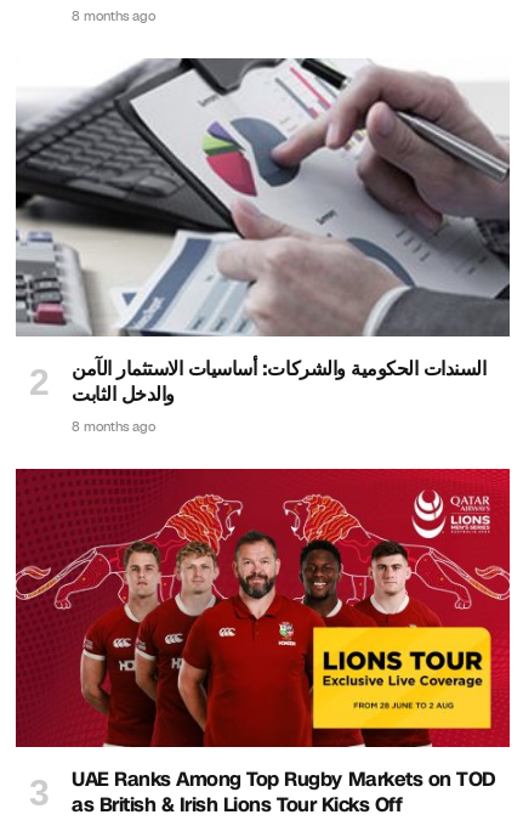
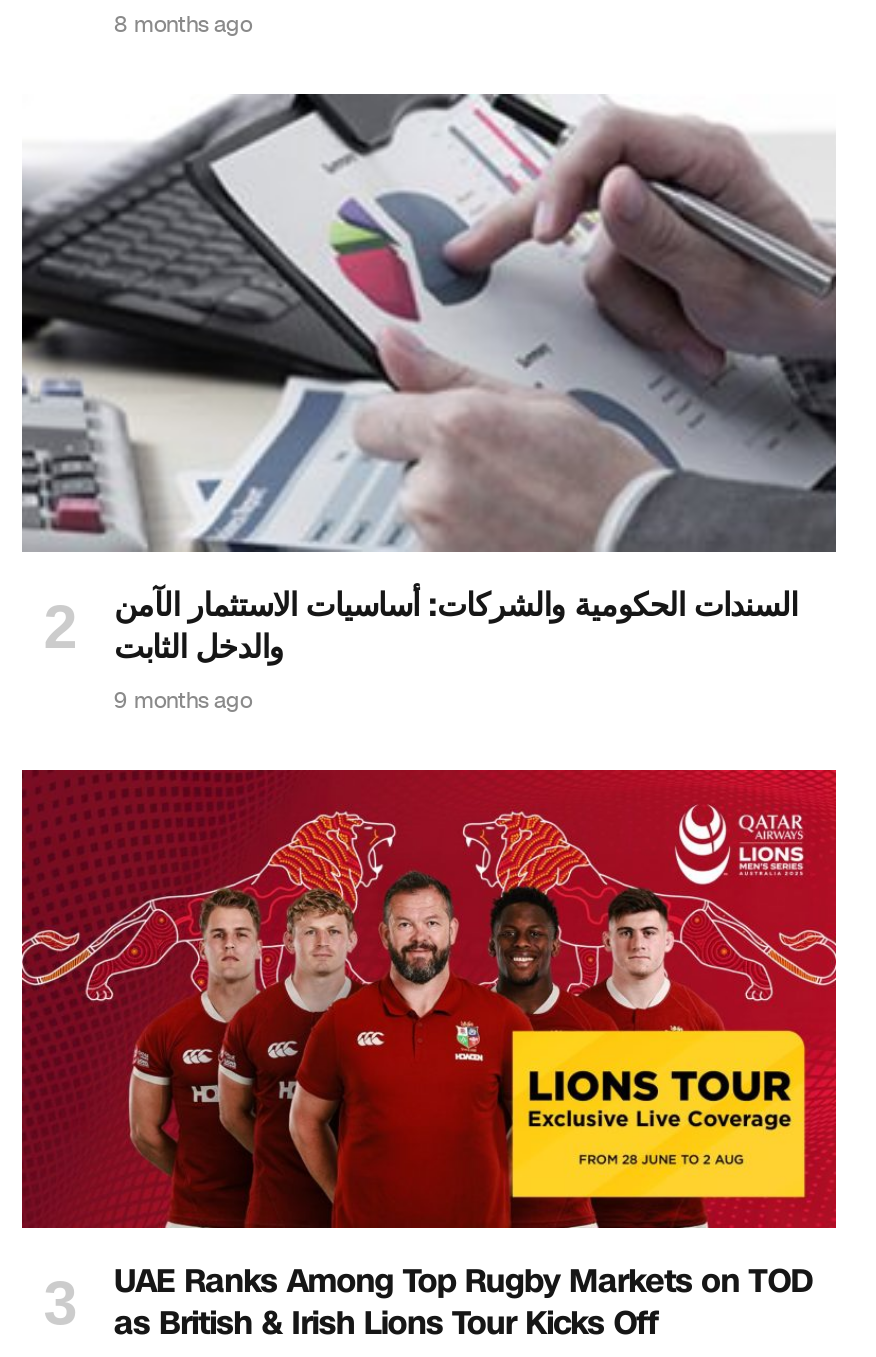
- 8 months ago
+ 9 months ago
